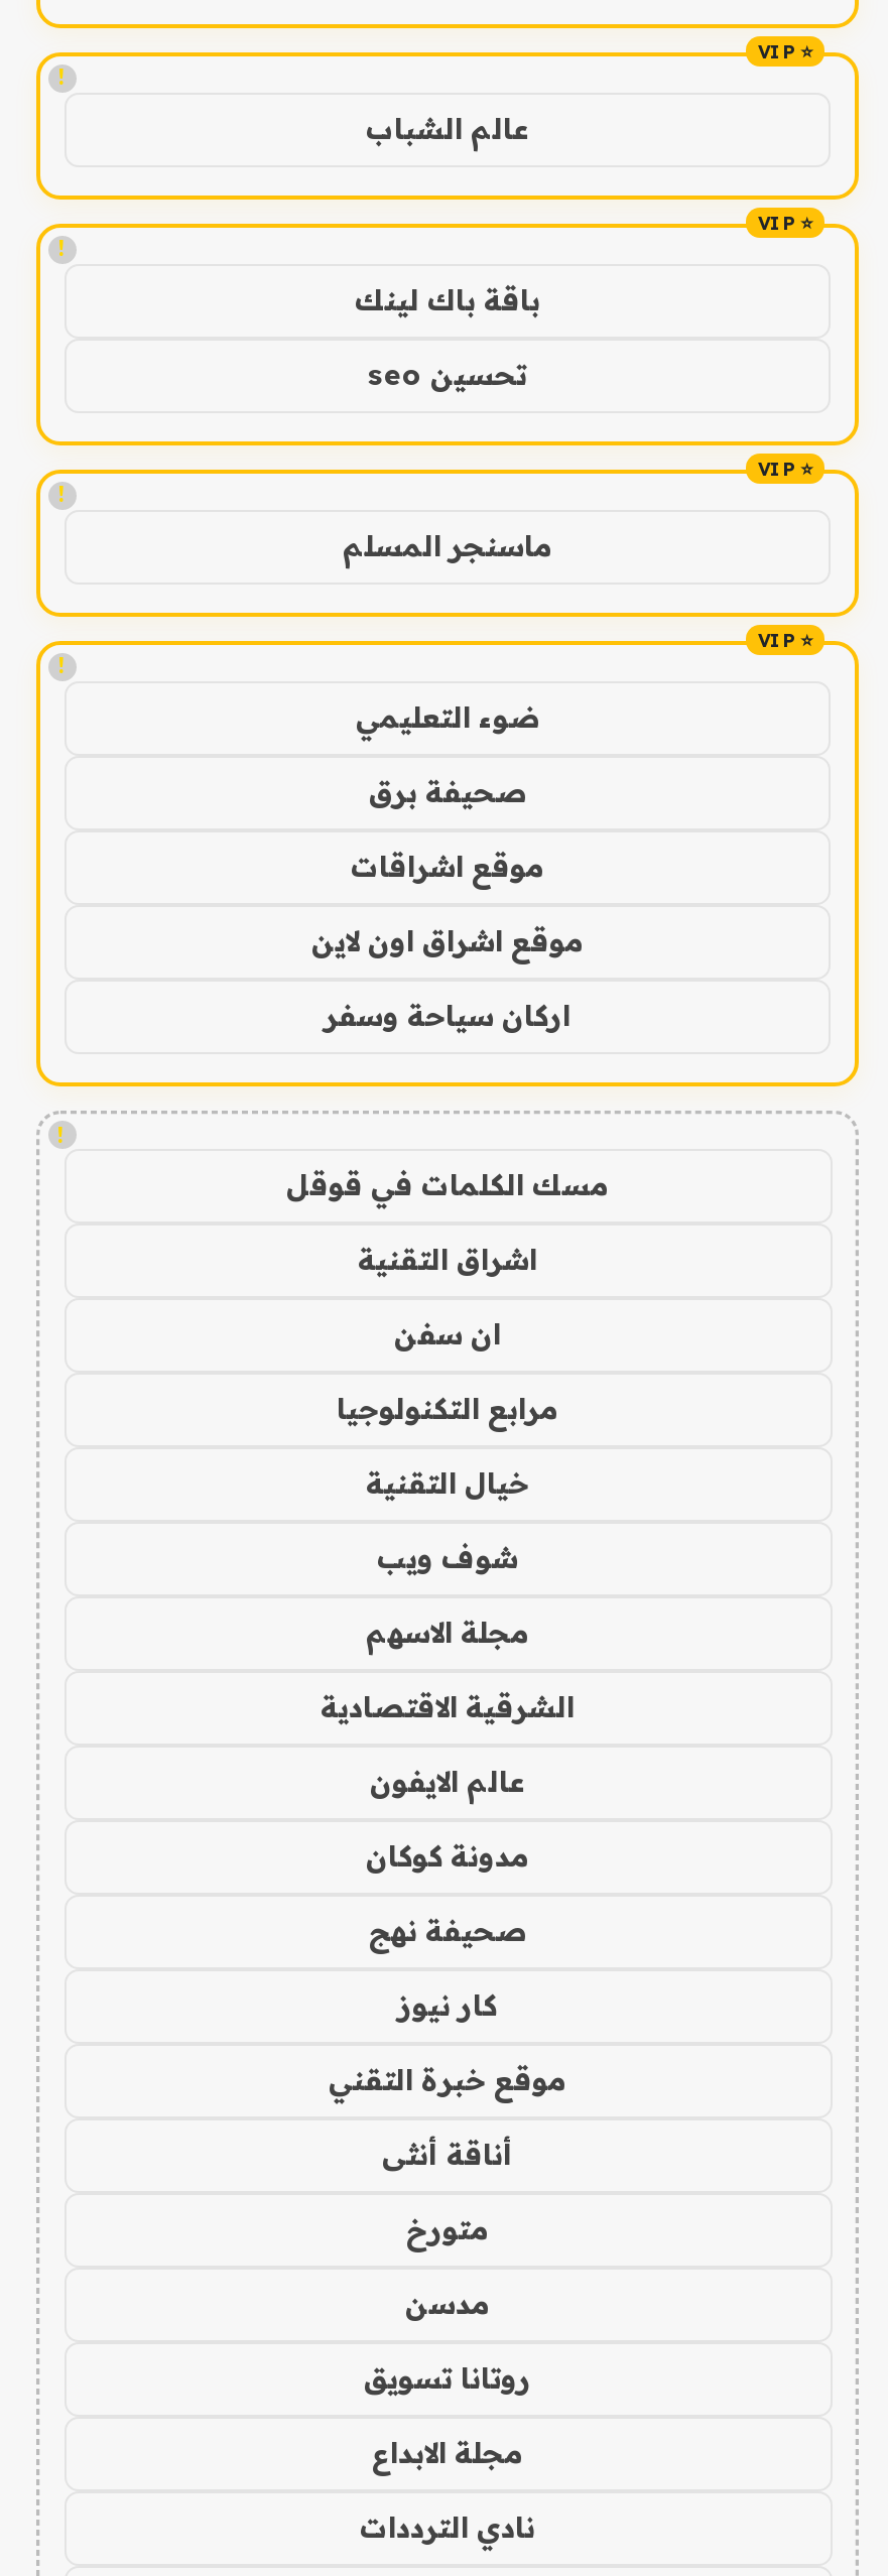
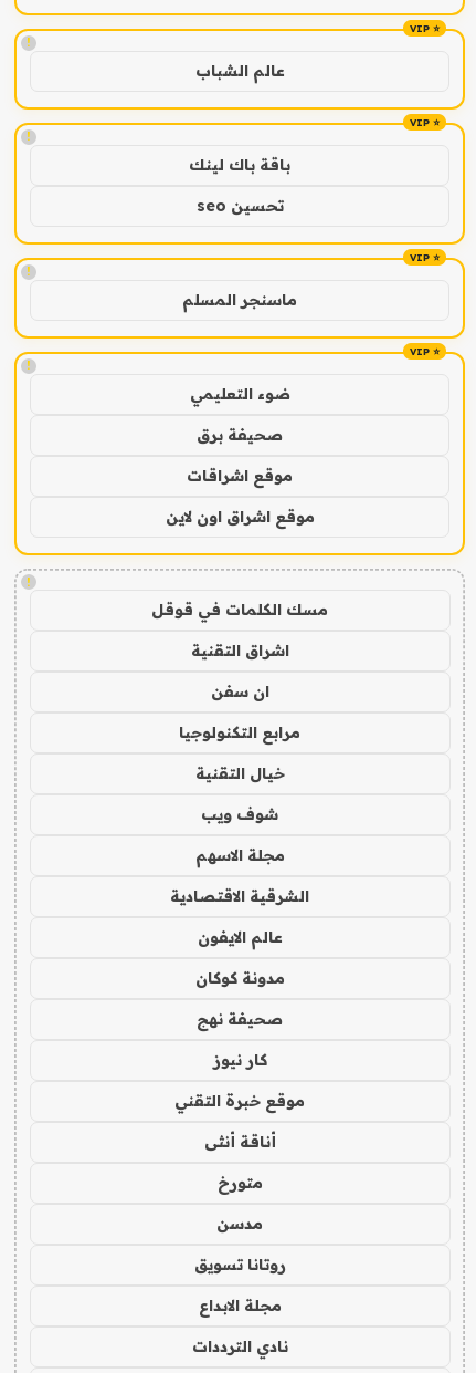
- اركان سياحة وسفر
